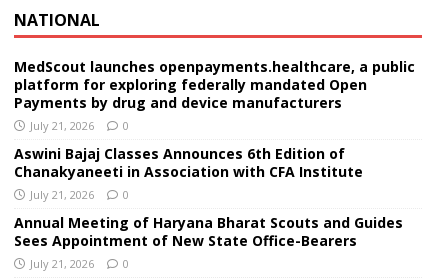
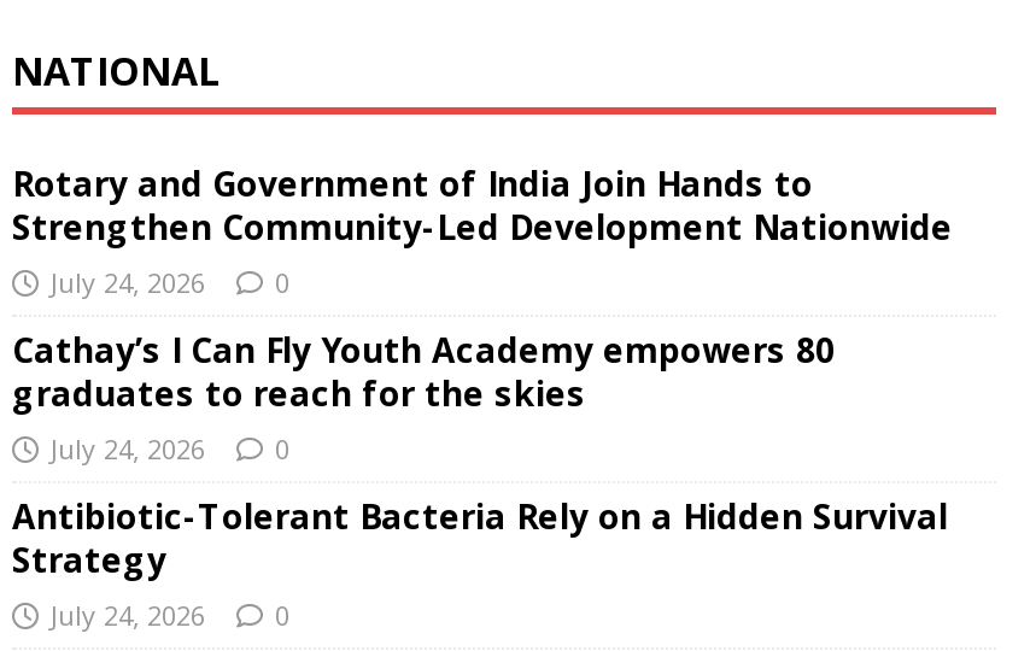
- MedScout launches openpayments.healthcare, a public
- platform for exploring federally mandated Open
- Payments by drug and device manufacturers
- July 21, 2026
+ Rotary and Government of India Join Hands to
+ Strengthen Community-Led Development Nationwide
+ July 24, 2026

- Aswini Bajaj Classes Announces 6th Edition of
- Chanakyaneeti in Association with CFA Institute
- July 21, 2026
+ Cathay’s I Can Fly Youth Academy empowers 80
+ graduates to reach for the skies
+ July 24, 2026

- Annual Meeting of Haryana Bharat Scouts and Guides
- Sees Appointment of New State Office-Bearers
- July 21, 2026
+ Antibiotic-Tolerant Bacteria Rely on a Hidden Survival
+ Strategy
+ July 24, 2026
